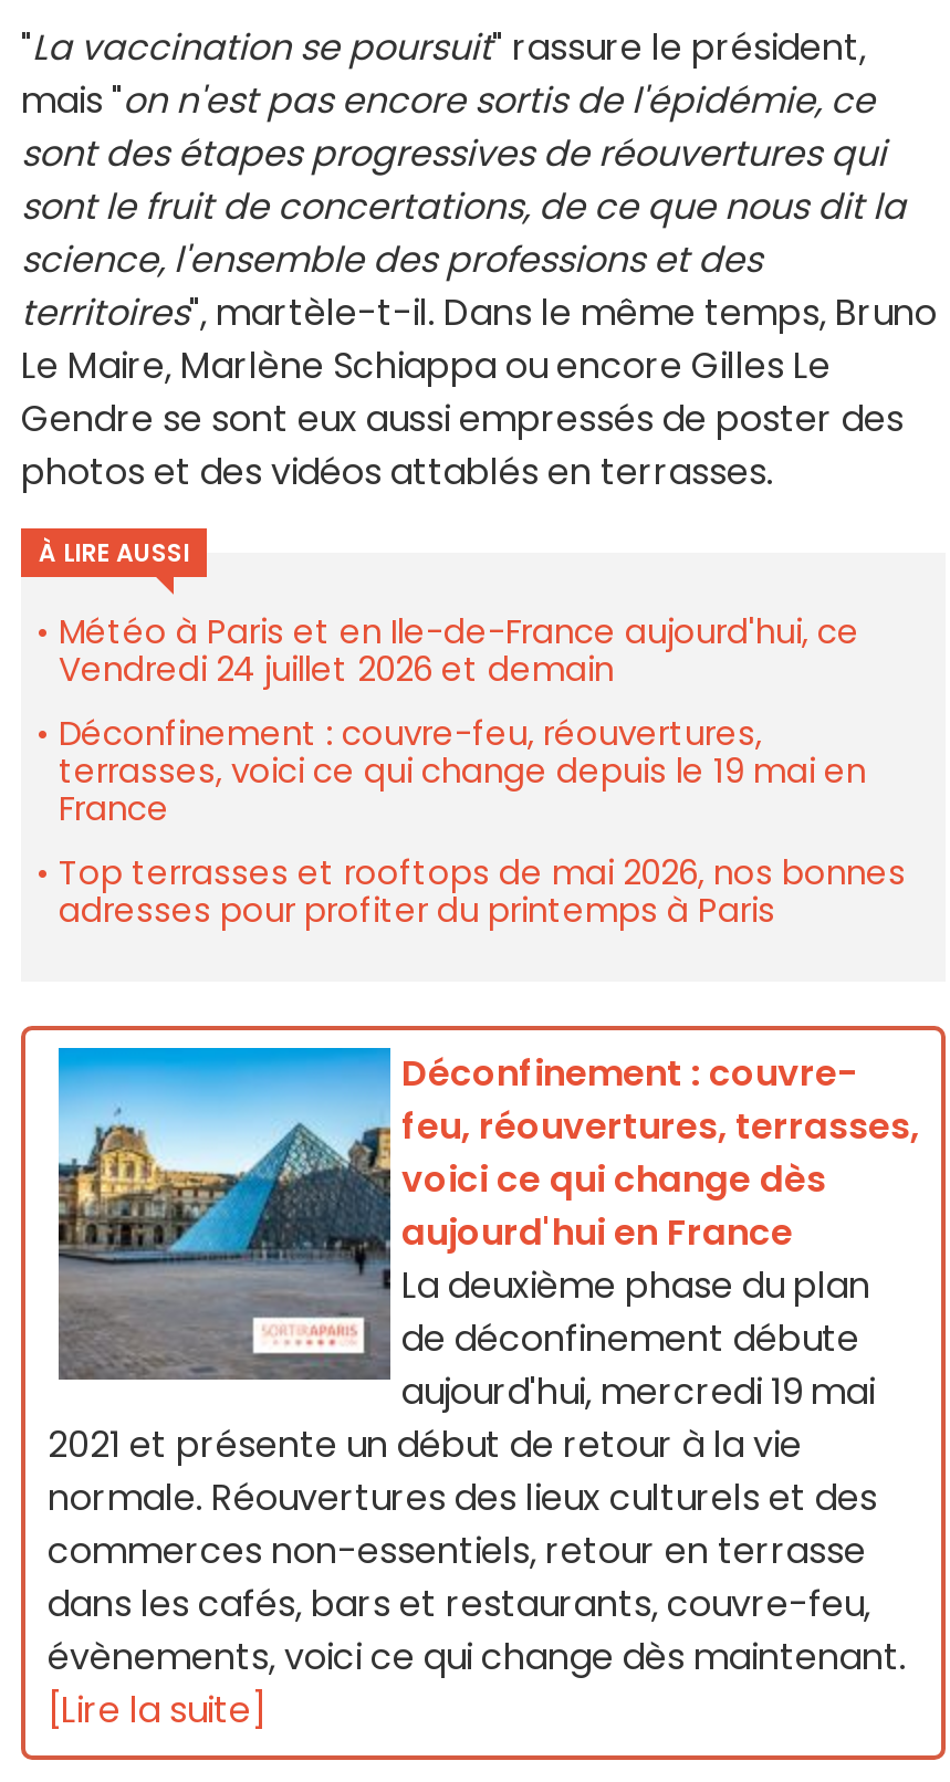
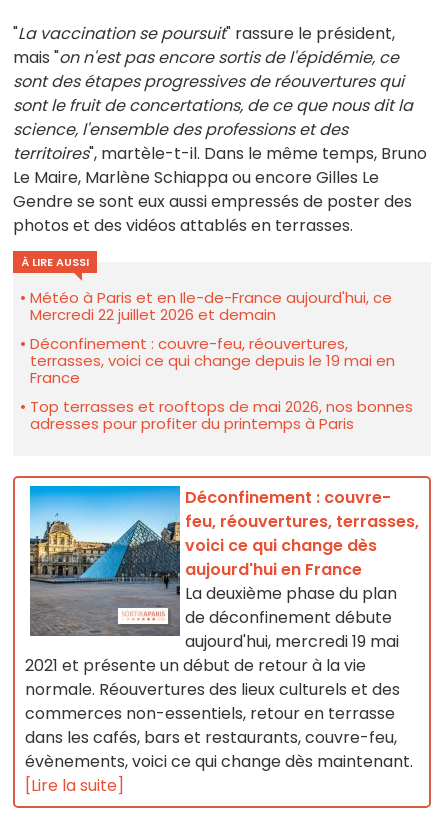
- Vendredi 24 juillet 2026 et demain
+ Mercredi 22 juillet 2026 et demain
